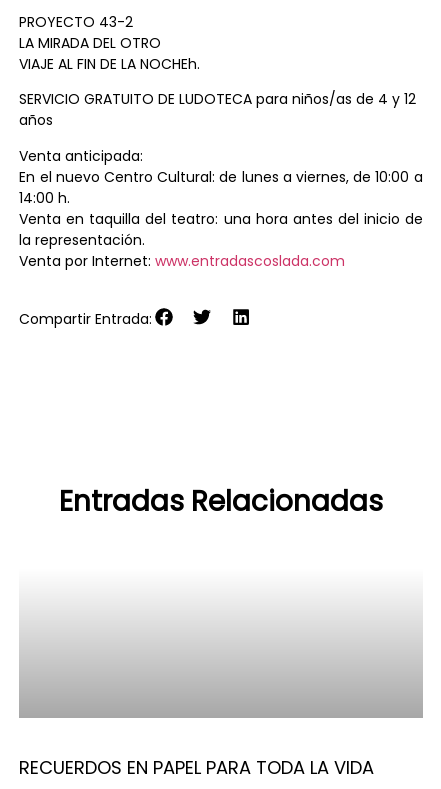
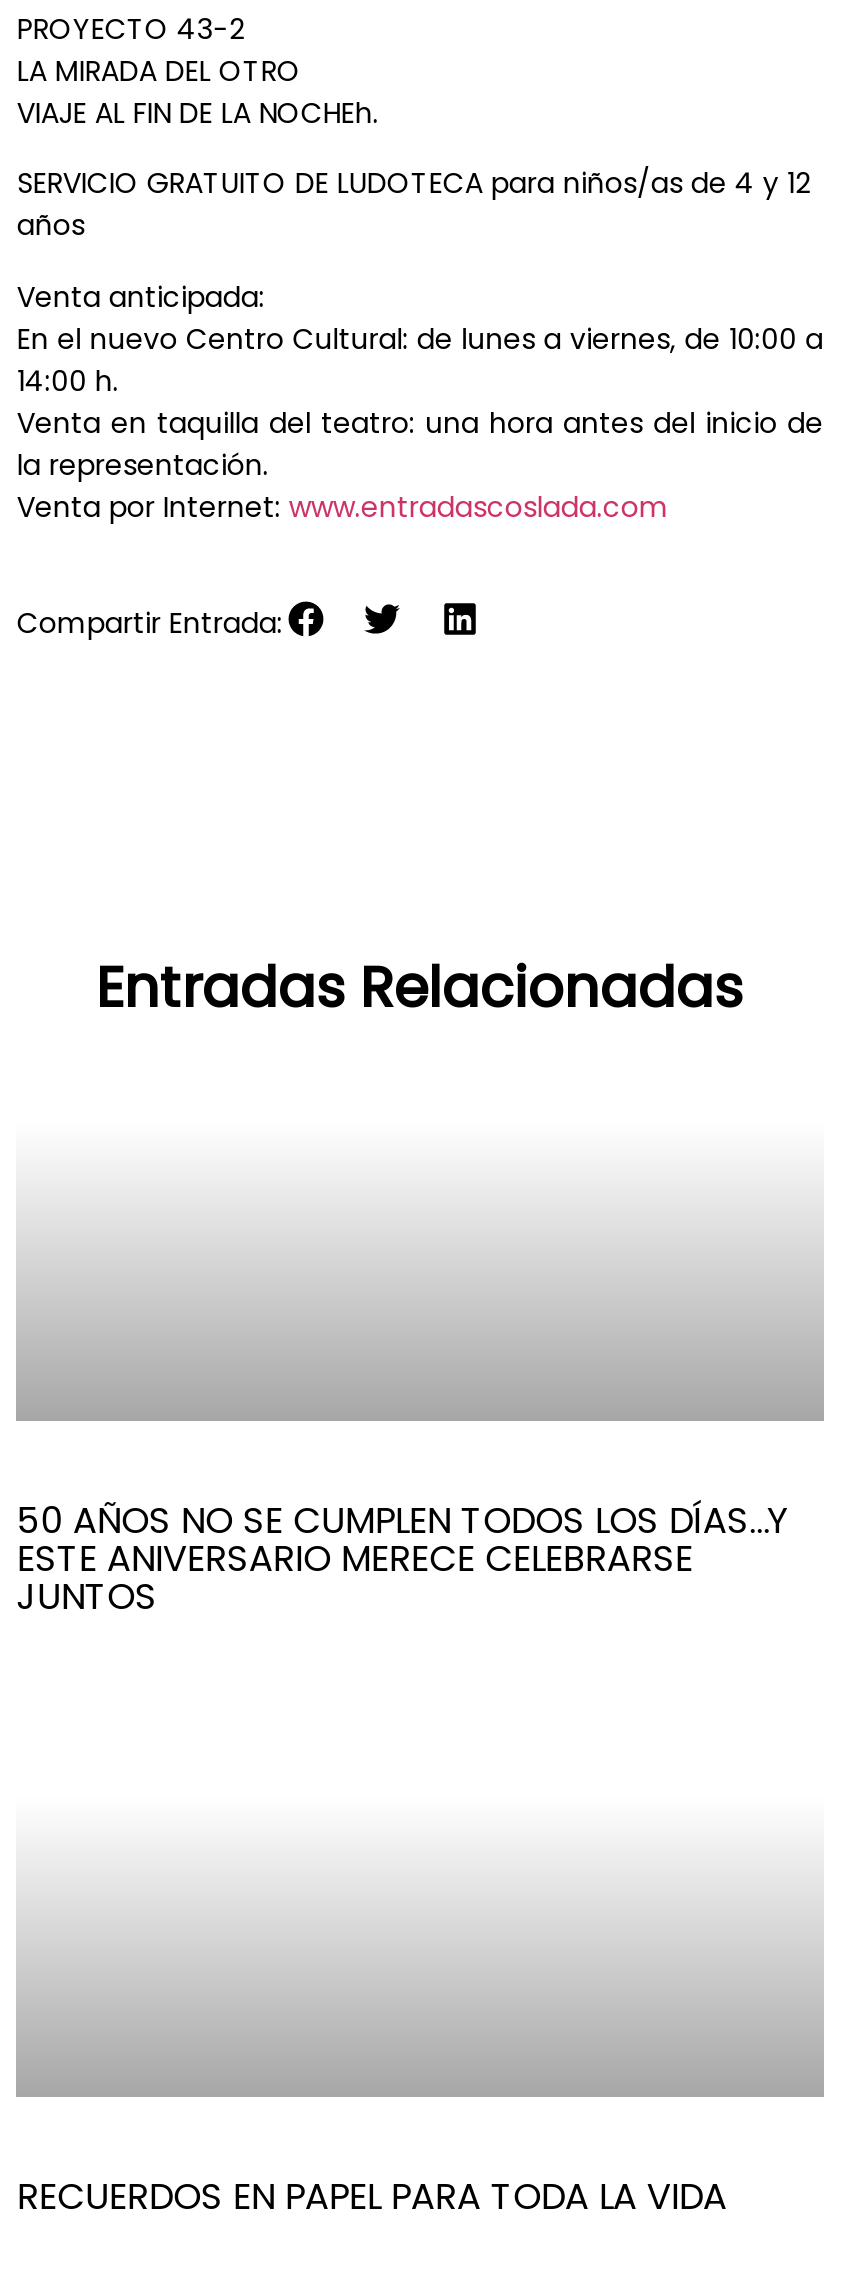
+ 50 AÑOS NO SE CUMPLEN TODOS LOS DÍAS…Y
+ ESTE ANIVERSARIO MERECE CELEBRARSE
+ JUNTOS
